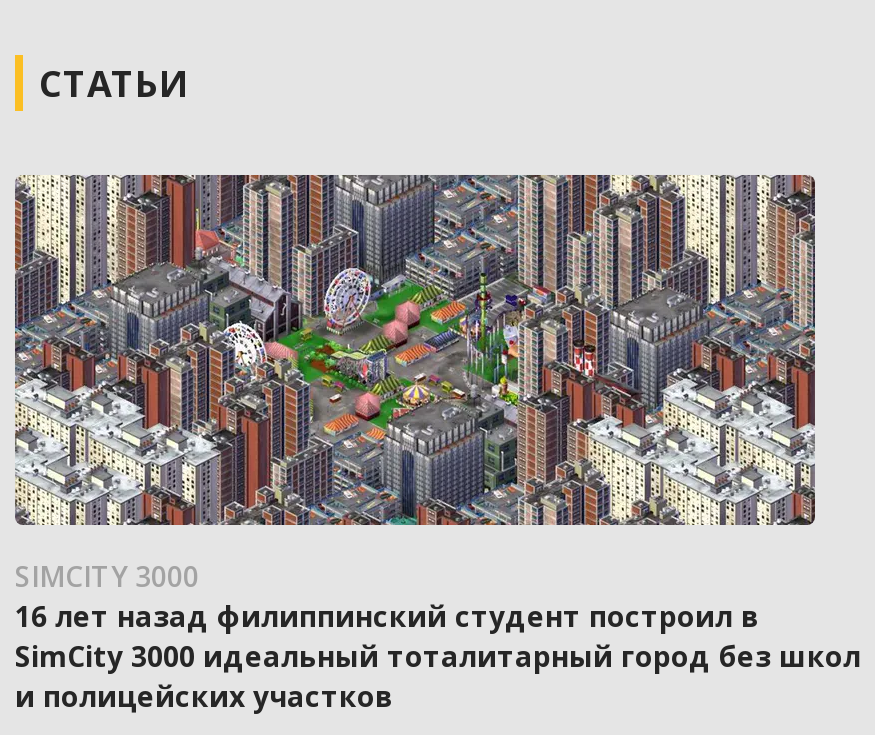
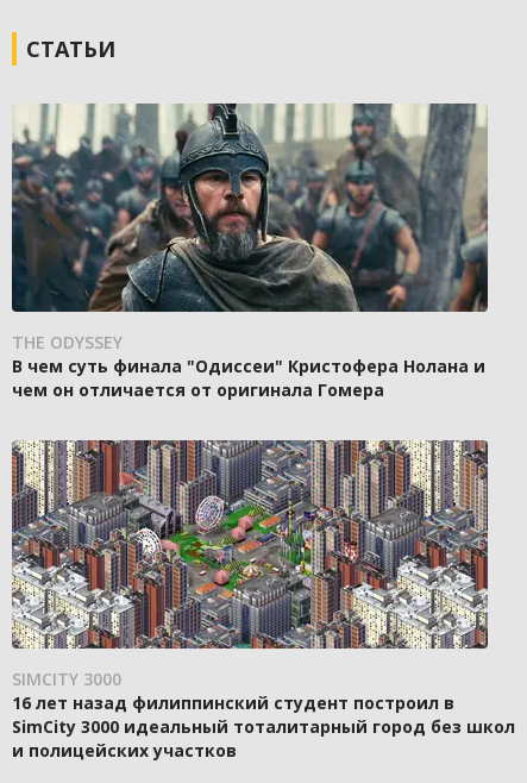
+ [image]
+ THE ODYSSEY
+ В чем суть финала "Одиссеи" Кристофера Нолана и
+ чем он отличается от оригинала Гомера
